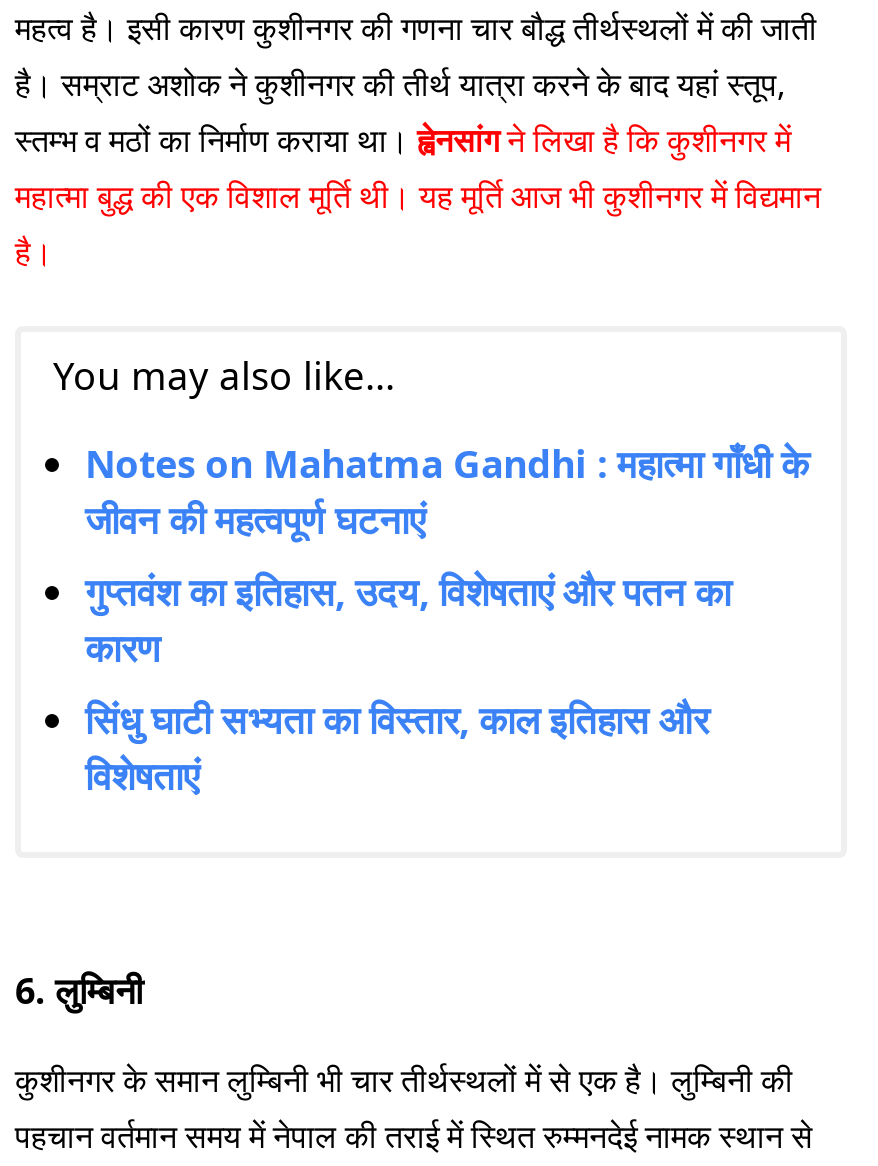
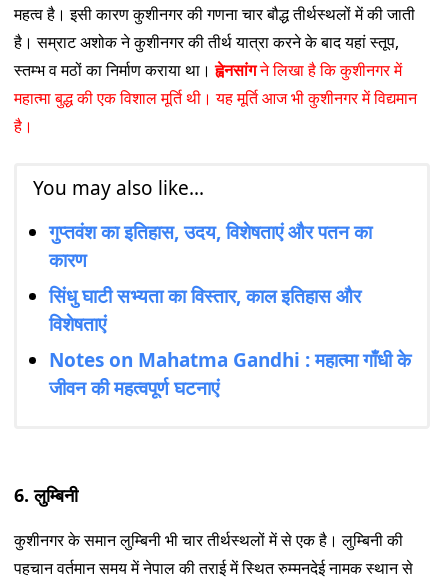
moved down: Notes on Mahatma Gandhi : महात्मा गाँधी के | जीवन की महत्वपूर्ण घटनाएं

moved up: गुप्तवंश का इतिहास, उदय, विशेषताएं और पतन का | कारण | सिंधु घाटी सभ्यता का विस्तार, काल इतिहास और | विशेषताएं
